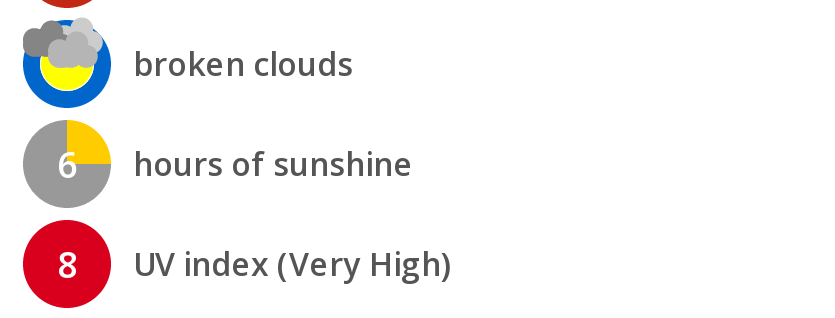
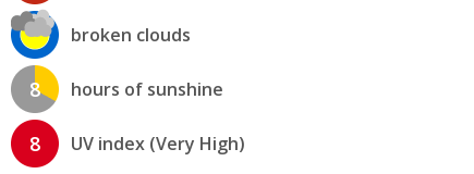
- 6 hours of sunshine
+ 8 hours of sunshine
